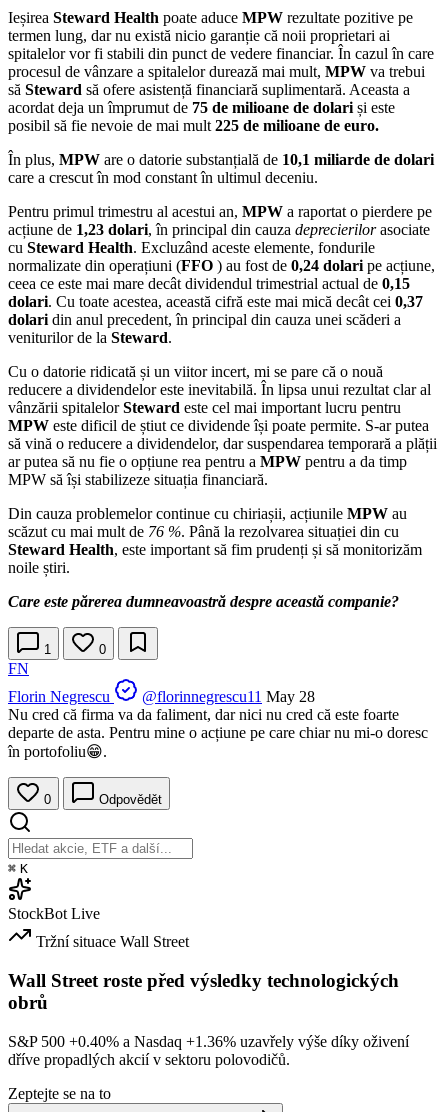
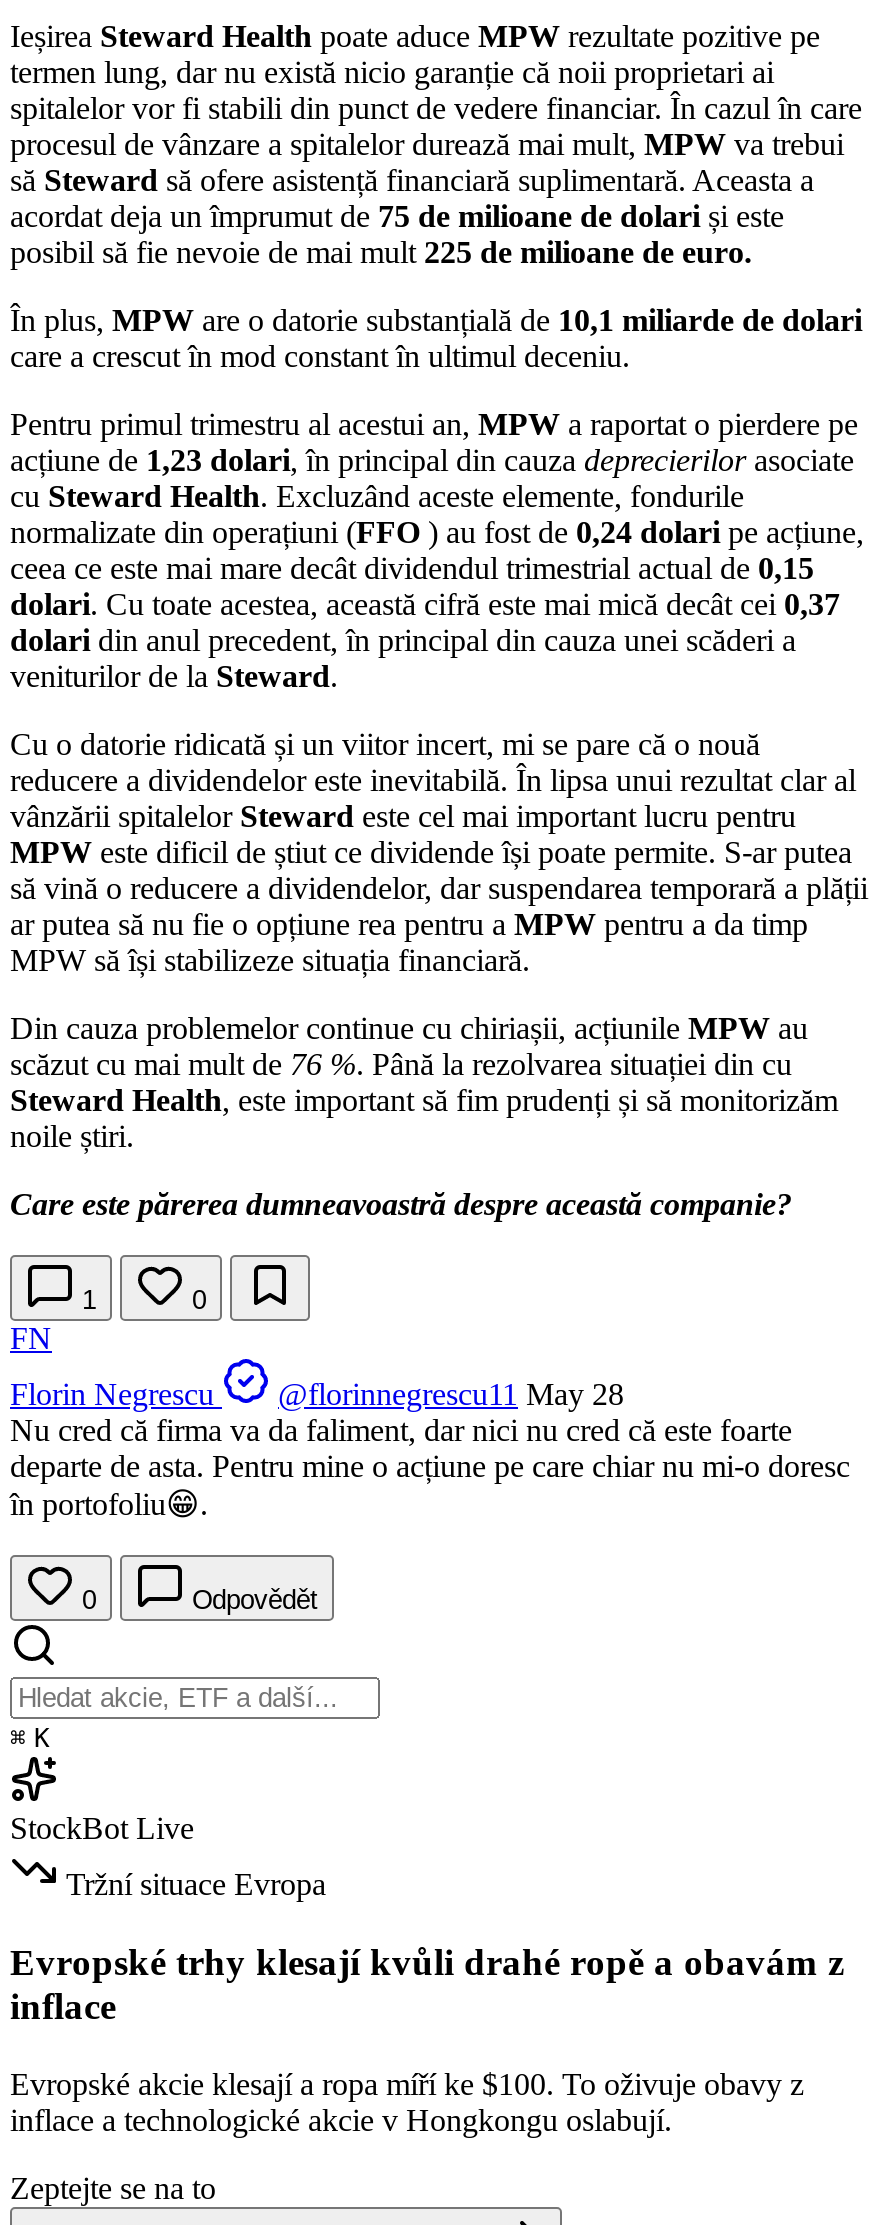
- Tržní situace Wall Street
+ Tržní situace Evropa

- Wall Street roste před výsledky technologických
- obrů
+ Evropské trhy klesají kvůli drahé ropě a obavám z
+ inflace

- S&P 500 +0.40% a Nasdaq +1.36% uzavřely výše díky oživení
- dříve propadlých akcií v sektoru polovodičů.
+ Evropské akcie klesají a ropa míří ke $100. To oživuje obavy z
+ inflace a technologické akcie v Hongkongu oslabují.
